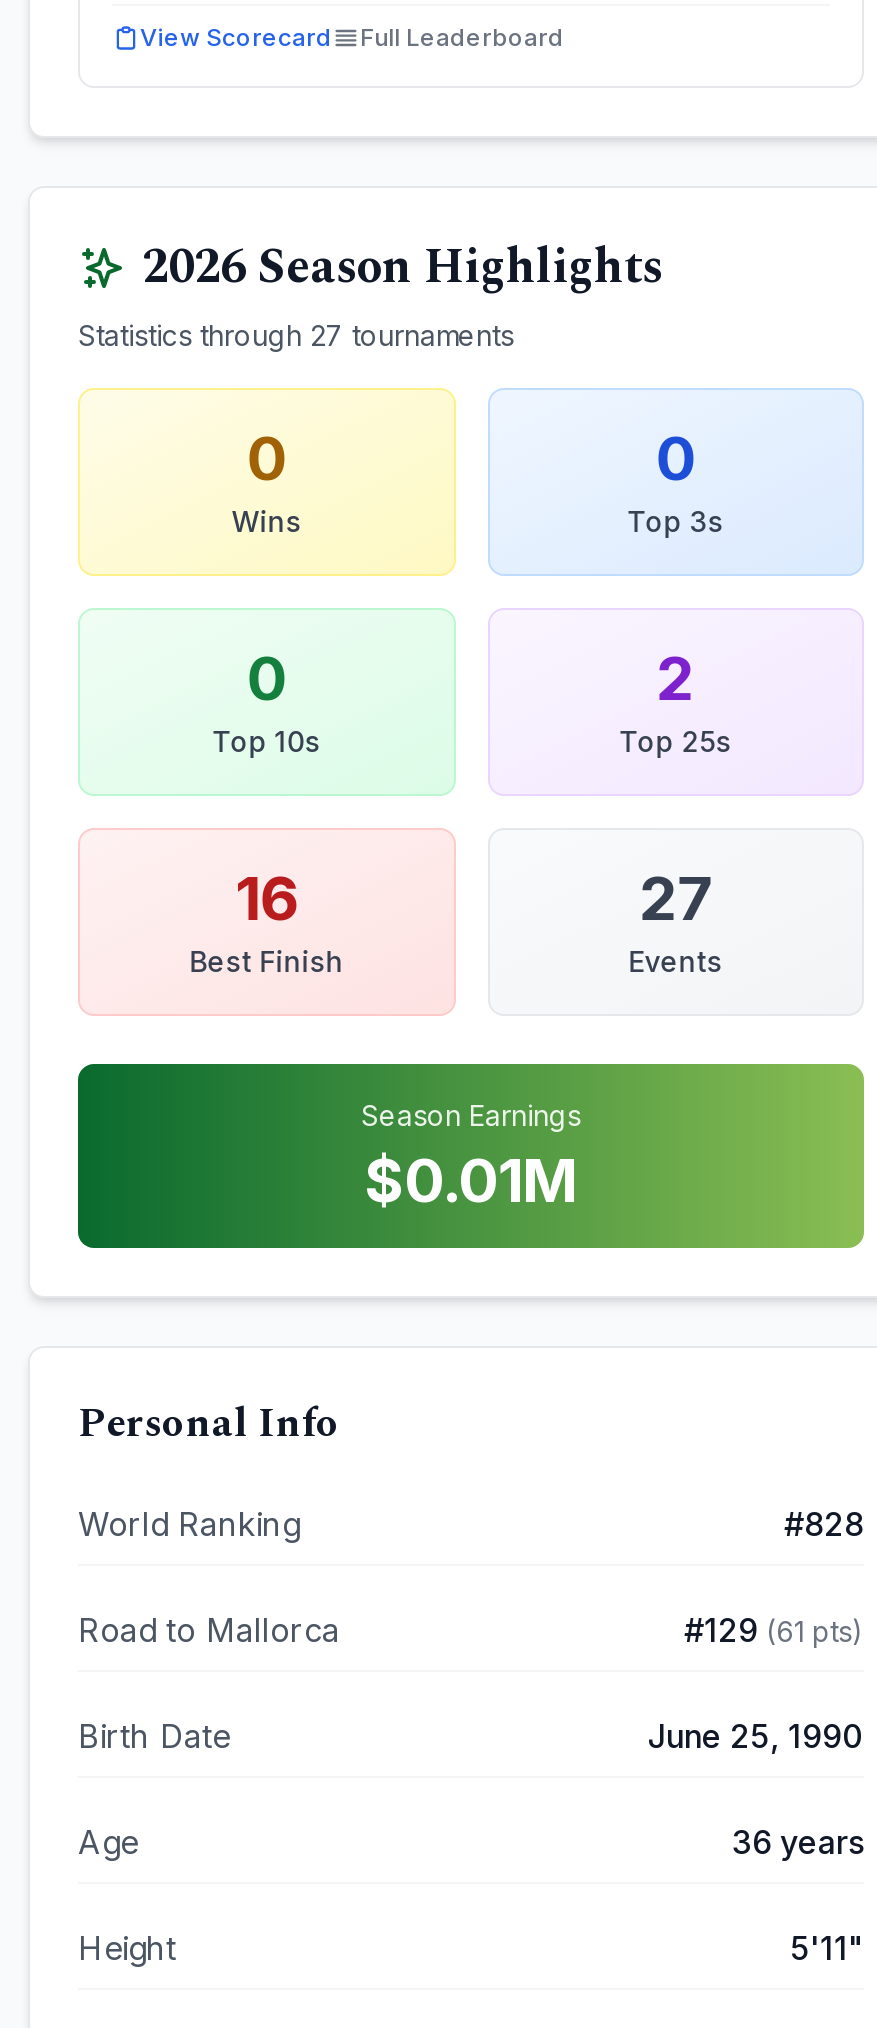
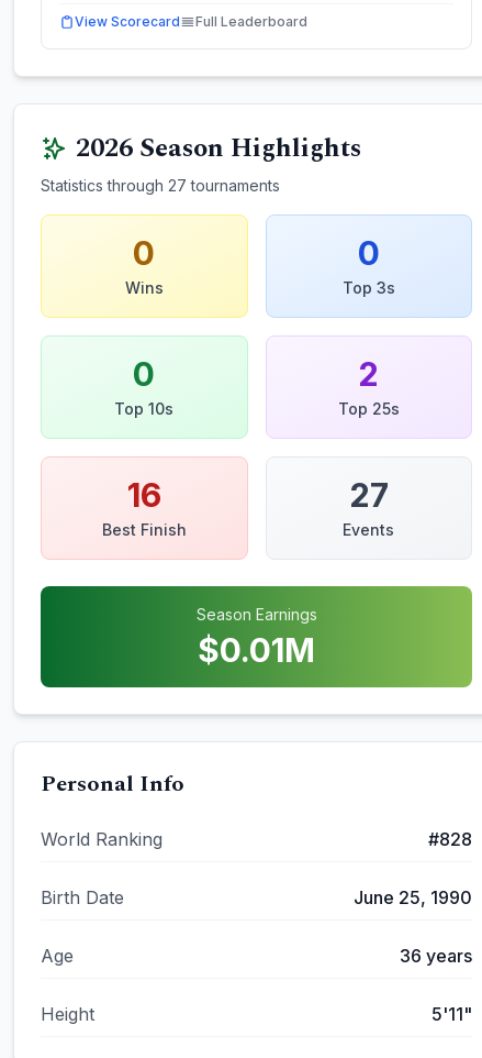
- Road to Mallorca
- #129 (61 pts)
